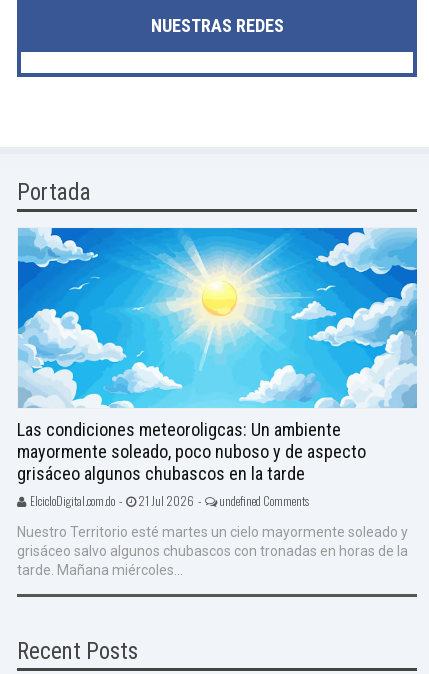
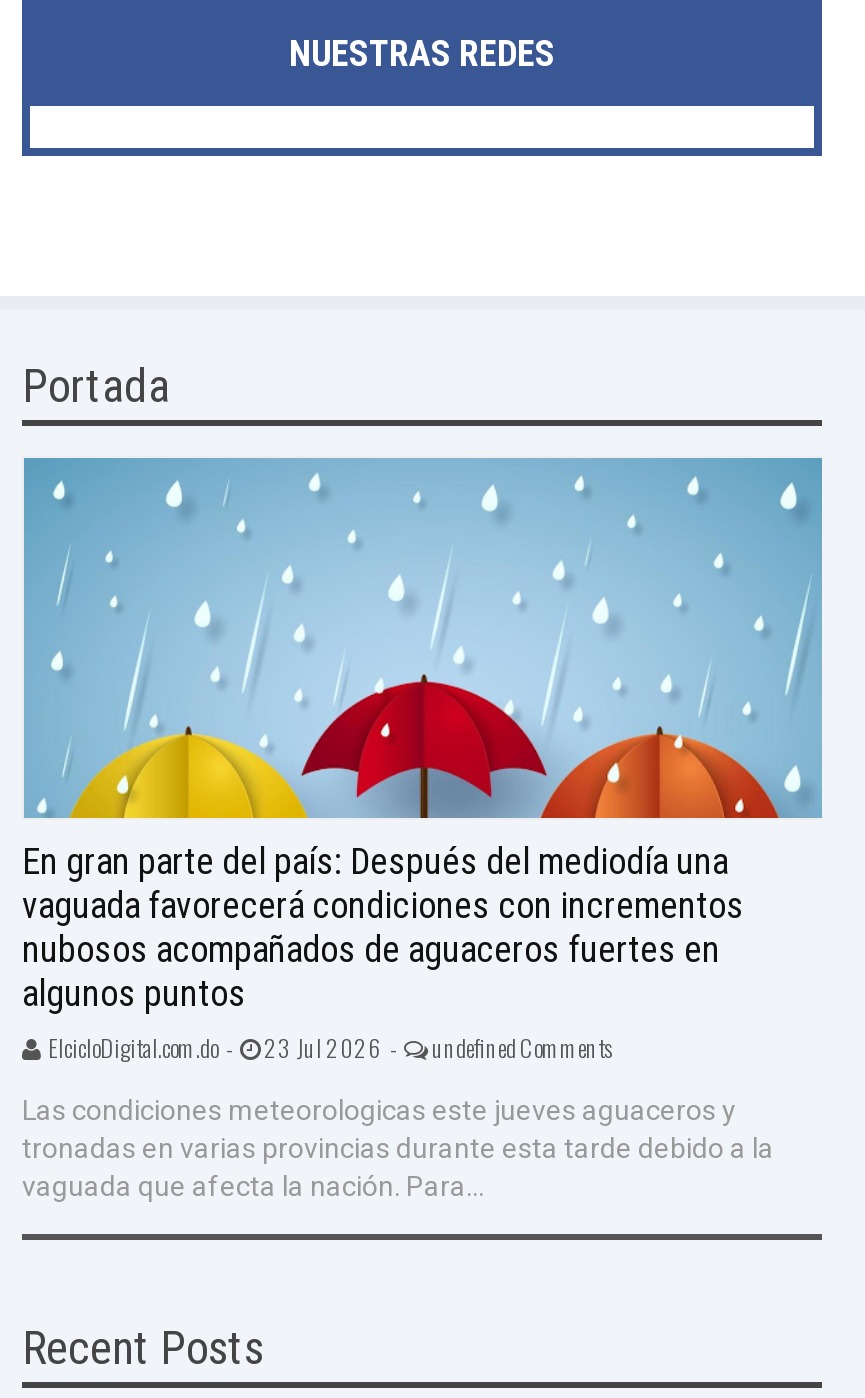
- [image]
- Las condiciones meteoroligcas: Un ambiente
- mayormente soleado, poco nuboso y de aspecto
- grisáceo algunos chubascos en la tarde
- ElcicloDigital.com.do - 21 Jul 2026 -
+ [image]
+ En gran parte del país: Después del mediodía una
+ vaguada favorecerá condiciones con incrementos
+ nubosos acompañados de aguaceros fuertes en
+ algunos puntos
+ ElcicloDigital.com.do - 23 Jul 2026 -

- Nuestro Territorio esté martes un cielo mayormente soleado y
- grisáceo salvo algunos chubascos con tronadas en horas de la
- tarde. Mañana miércoles...
+ Las condiciones meteorologicas este jueves aguaceros y
+ tronadas en varias provincias durante esta tarde debido a la
+ vaguada que afecta la nación. Para...
